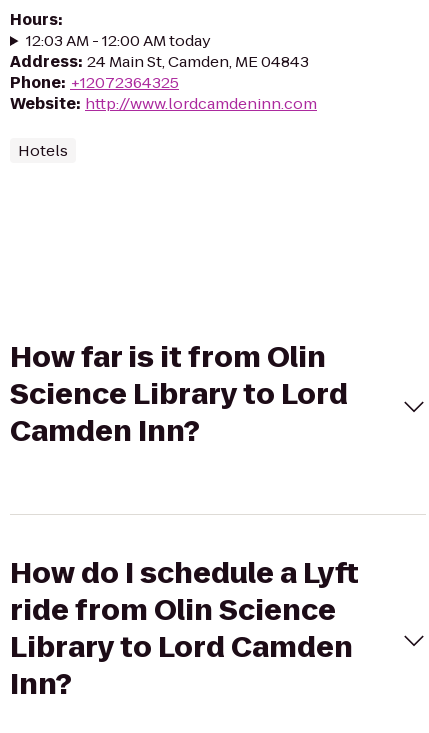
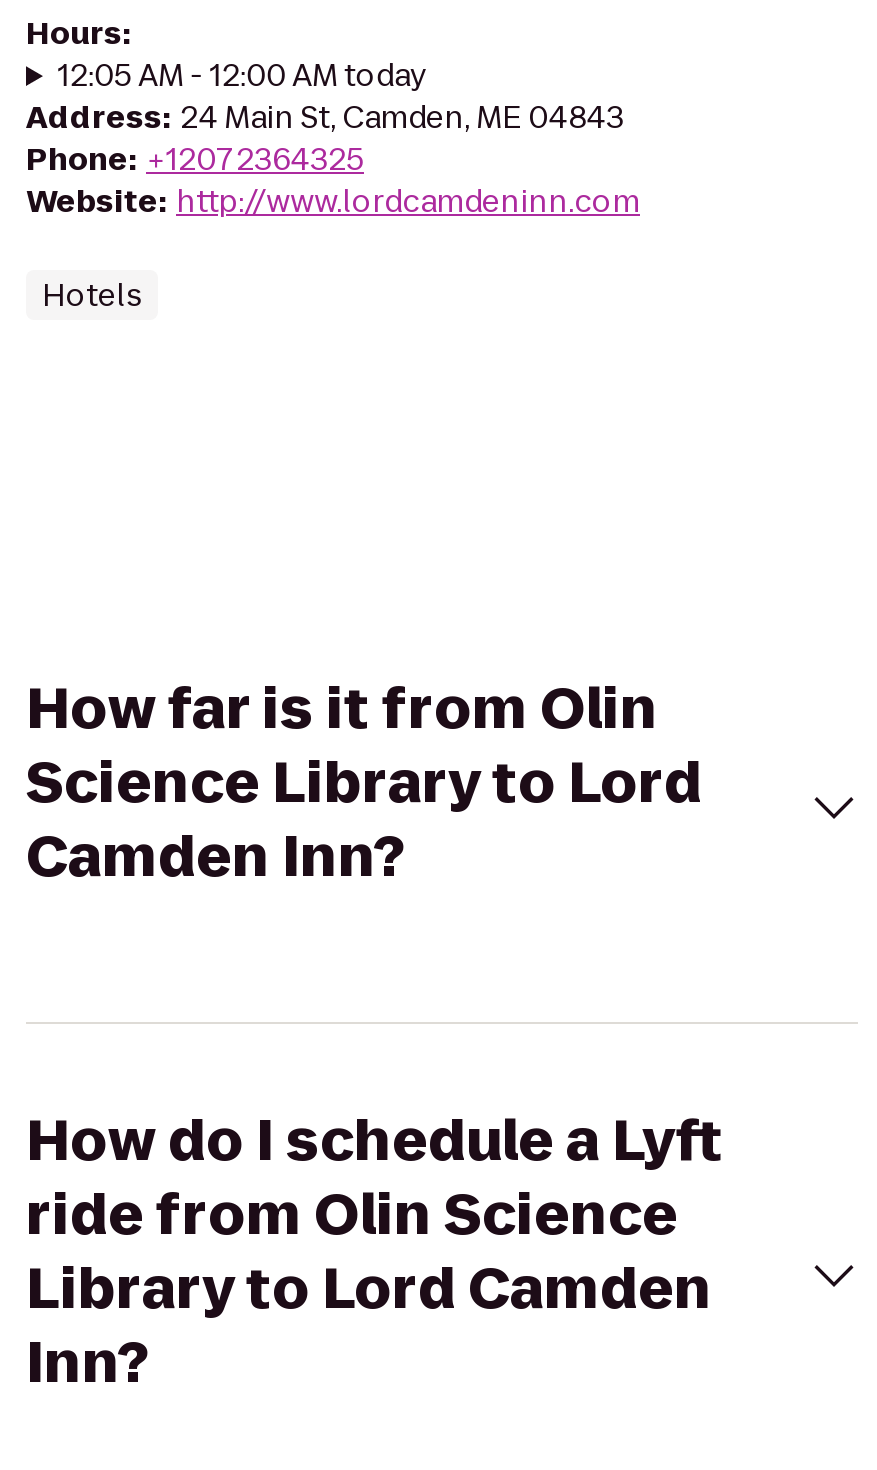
- 12:03 AM - 12:00 AM today
+ 12:05 AM - 12:00 AM today
